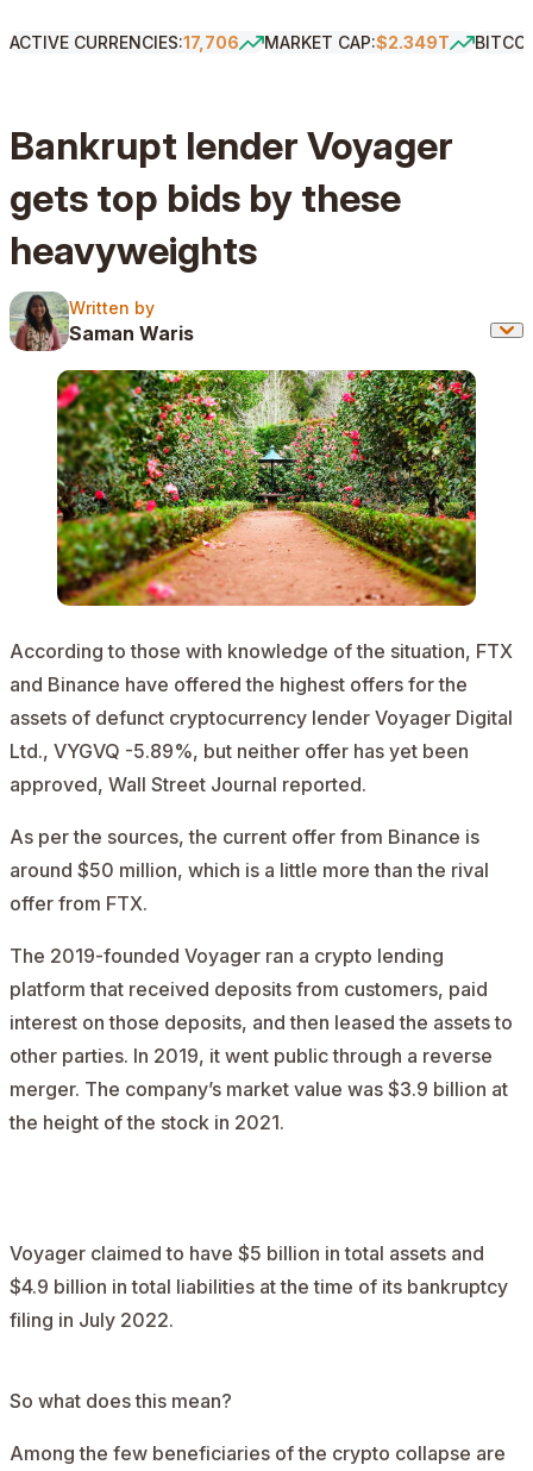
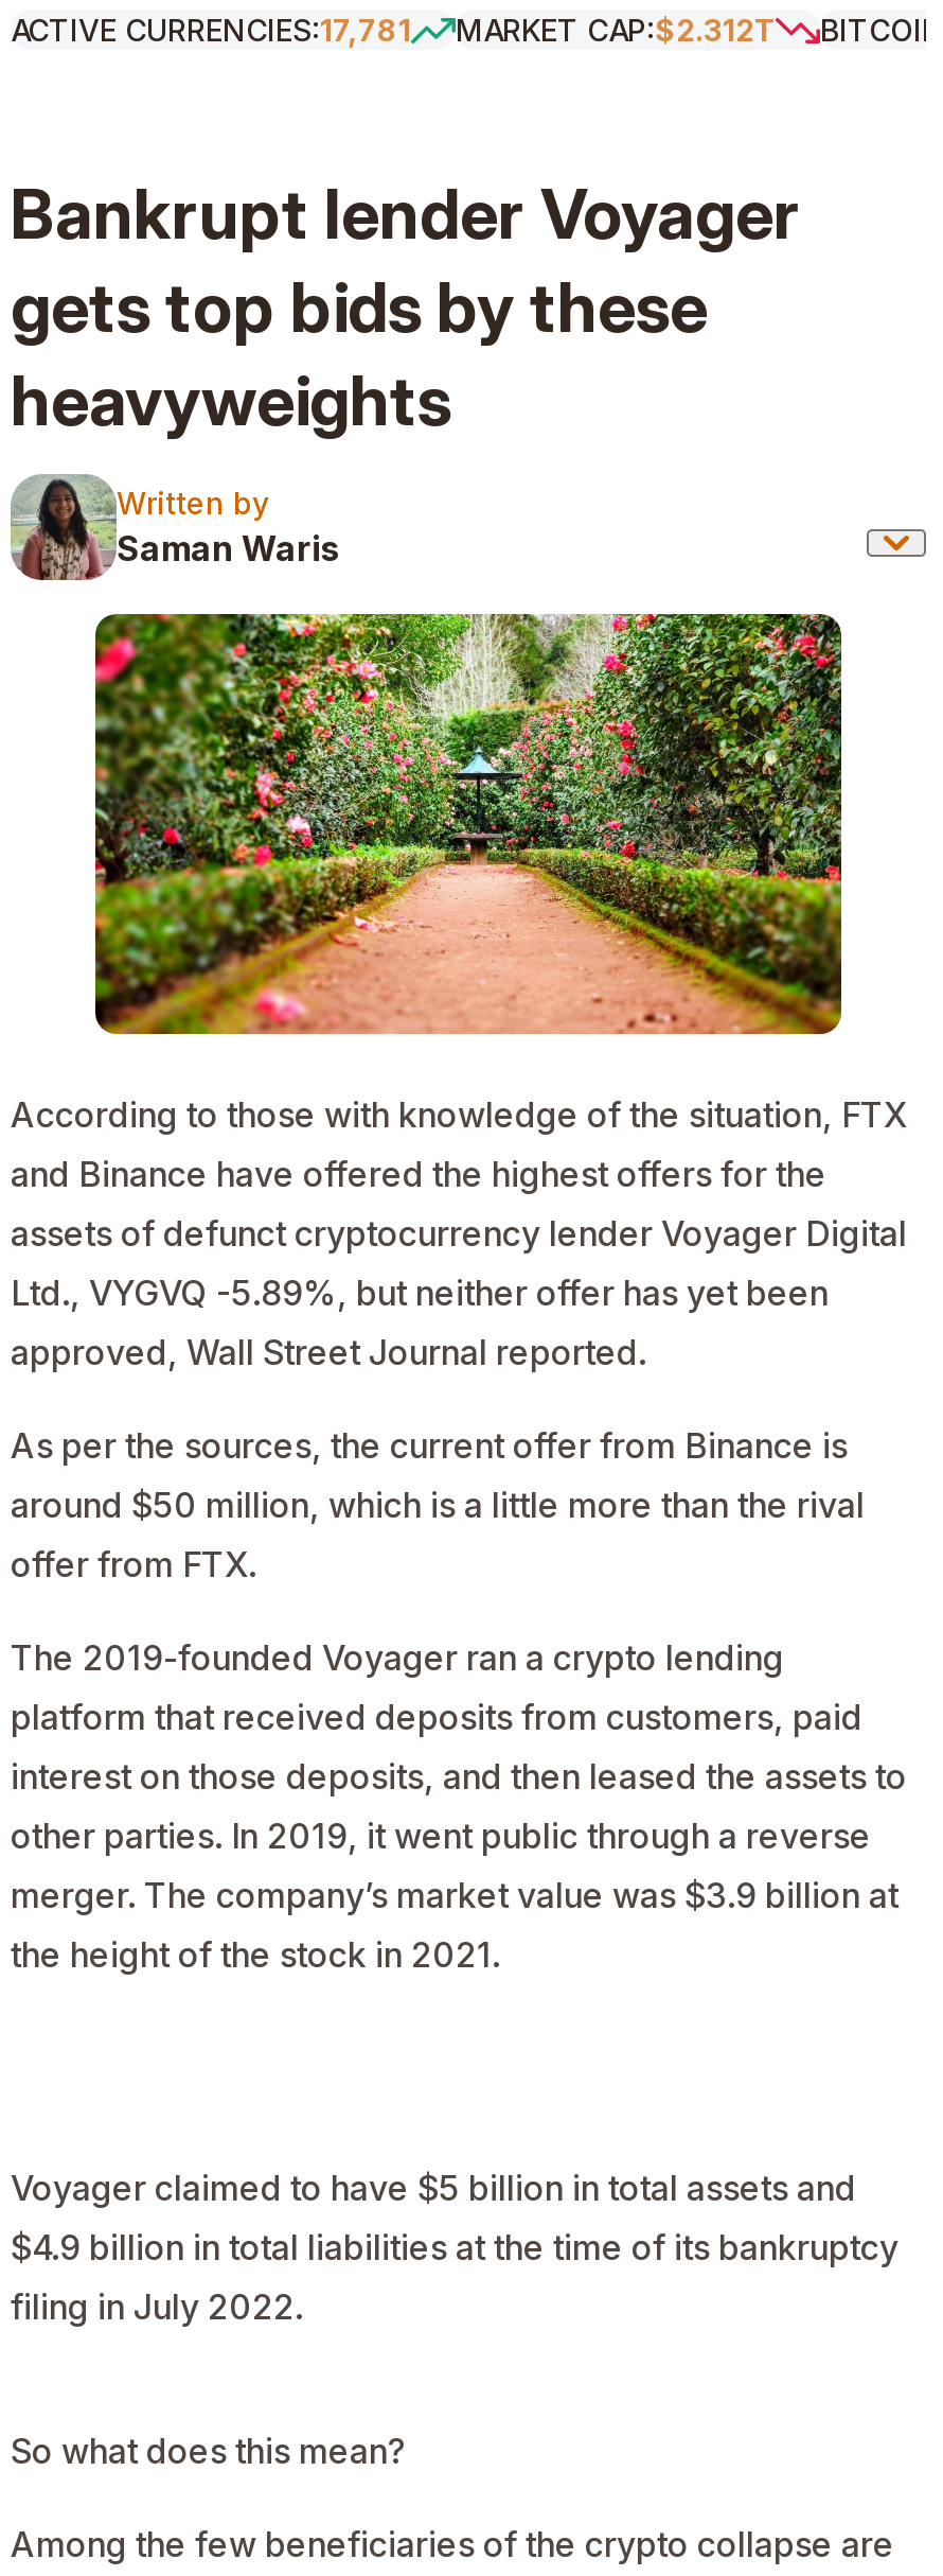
- ACTIVE CURRENCIES:17,706
+ ACTIVE CURRENCIES:17,781

- MARKET CAP:$2.349T
+ MARKET CAP:$2.312T
